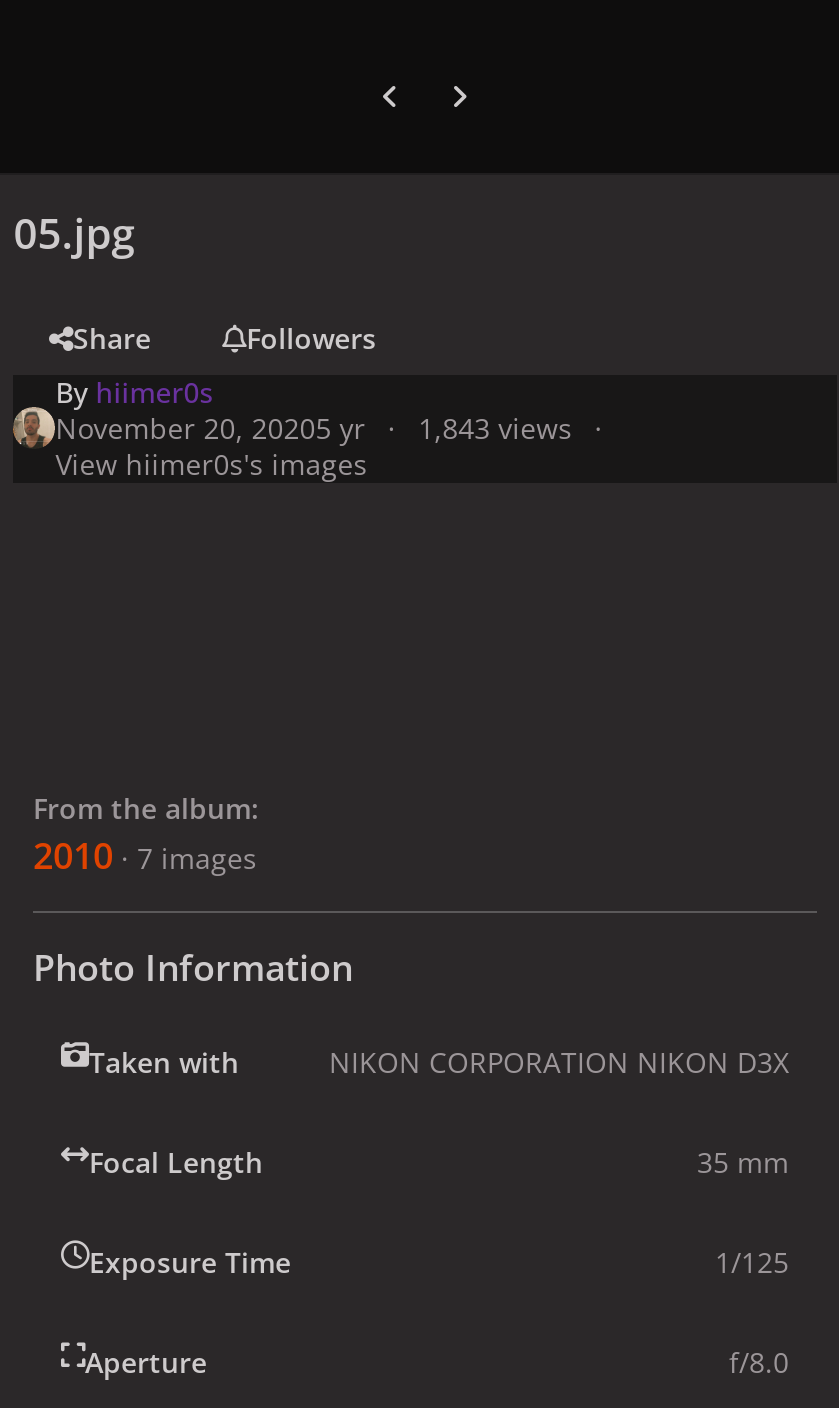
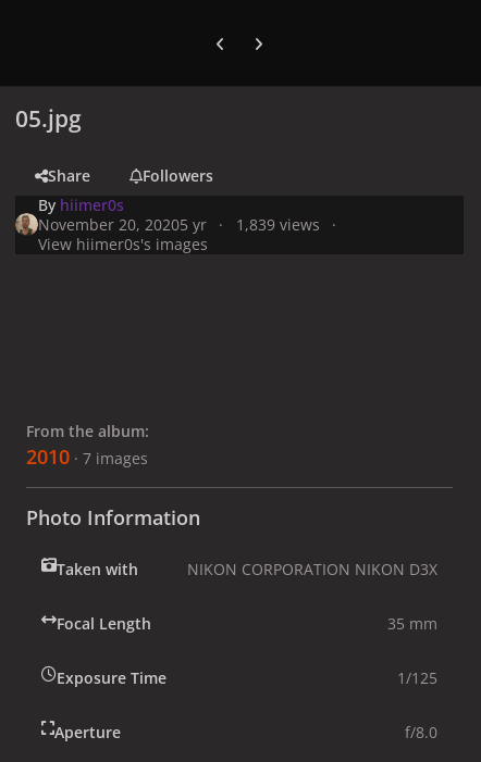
- November 20, 20205 yr 1,843 views
+ November 20, 20205 yr 1,839 views
